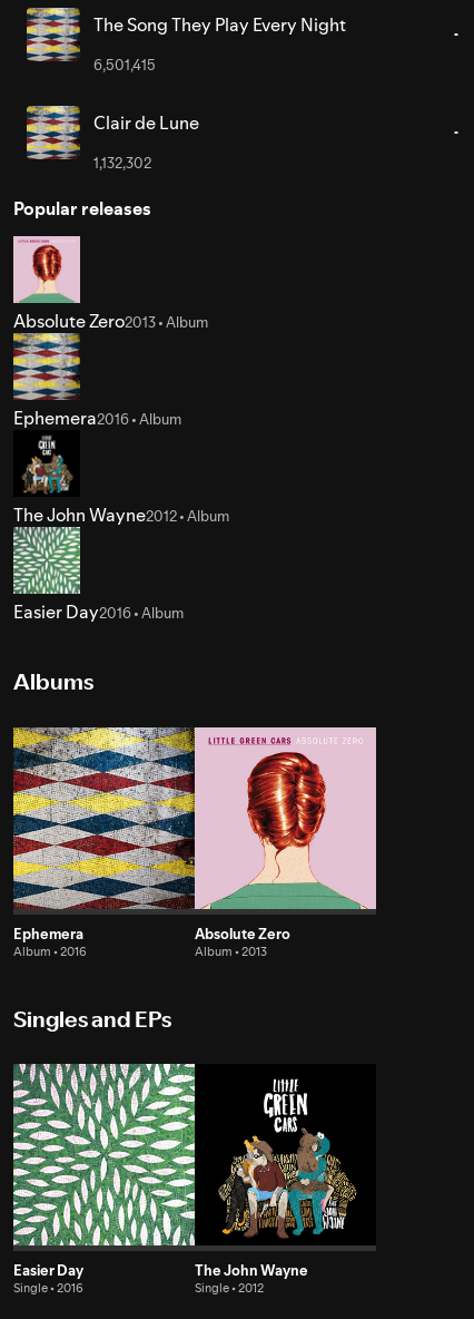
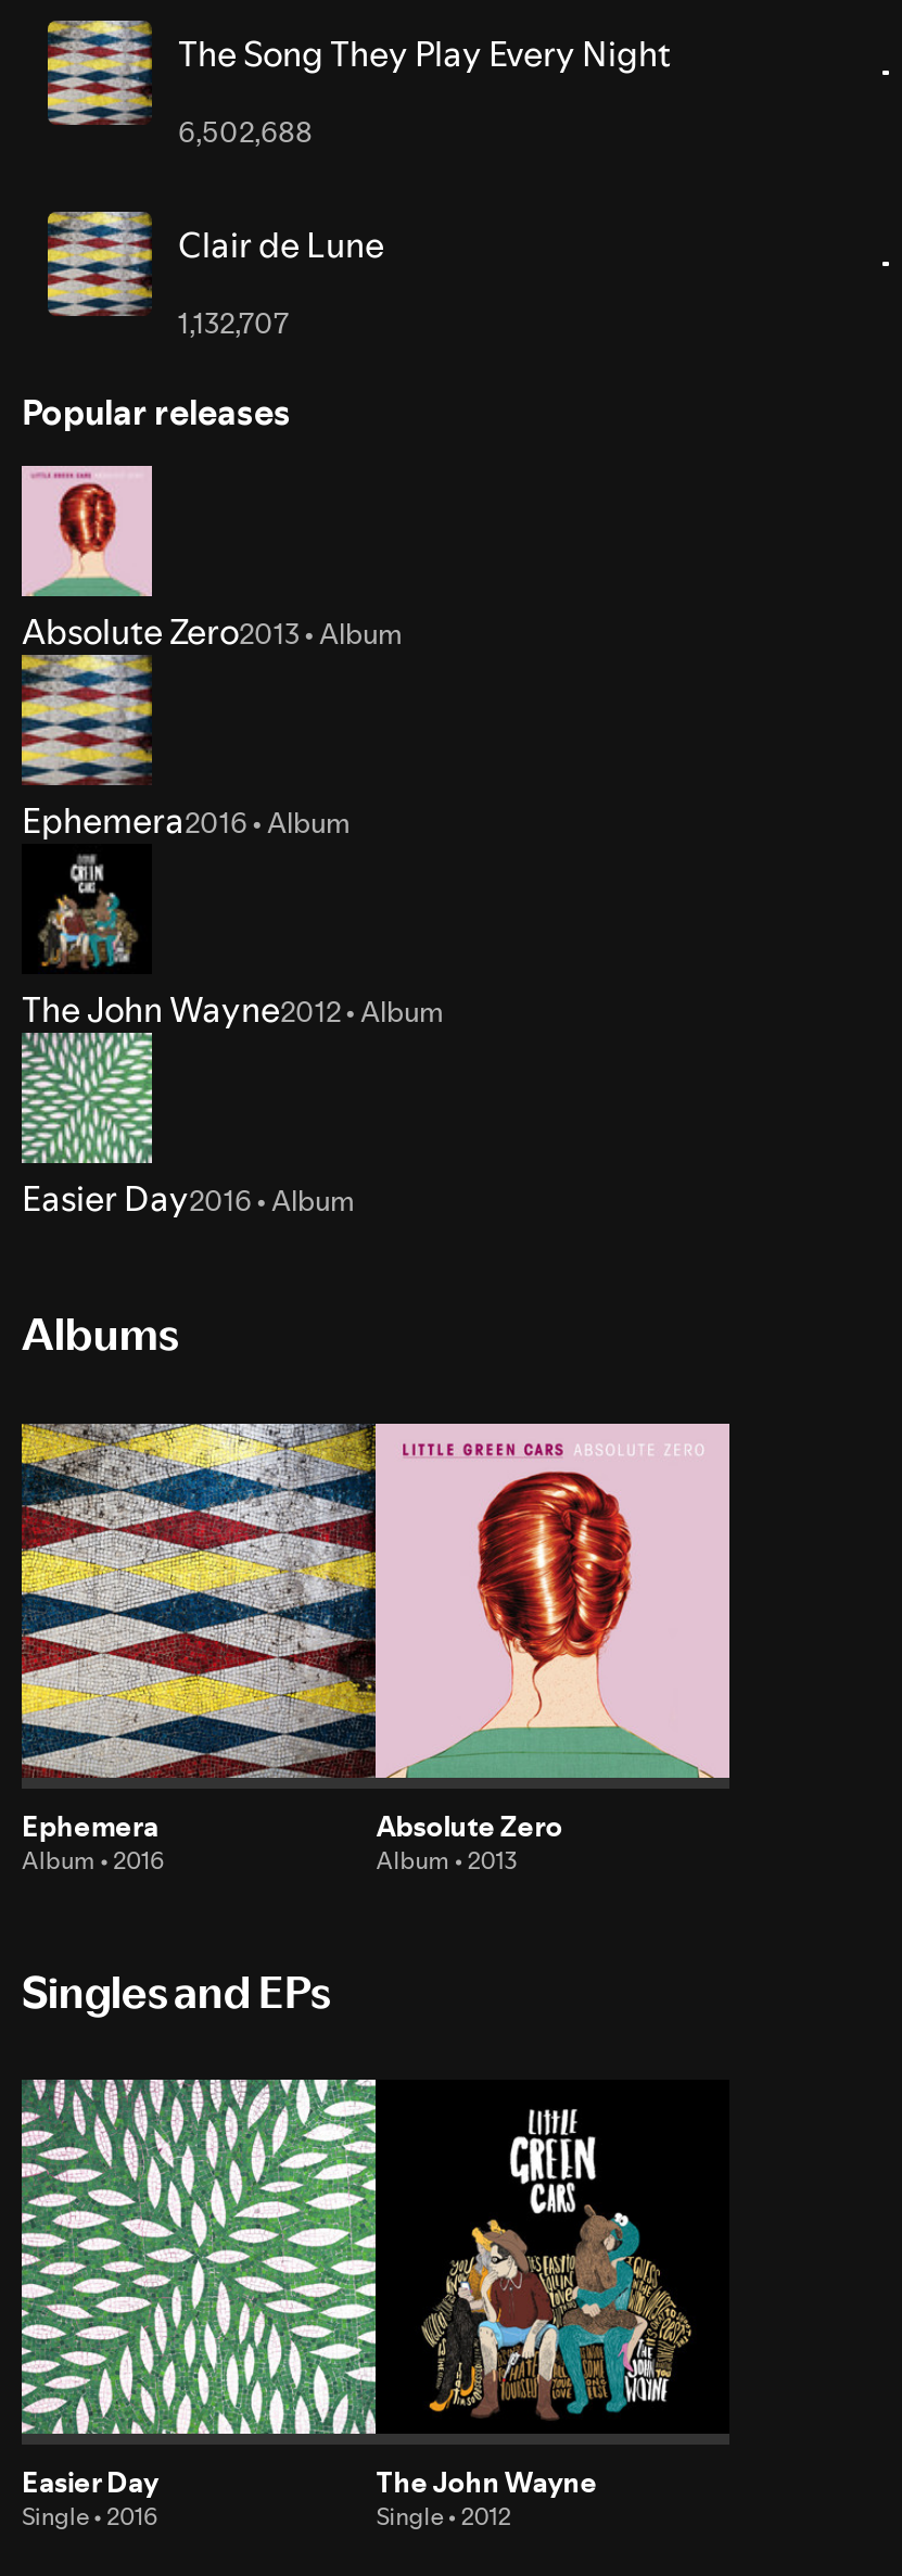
- 6,501,415
+ 6,502,688

- 1,132,302
+ 1,132,707
